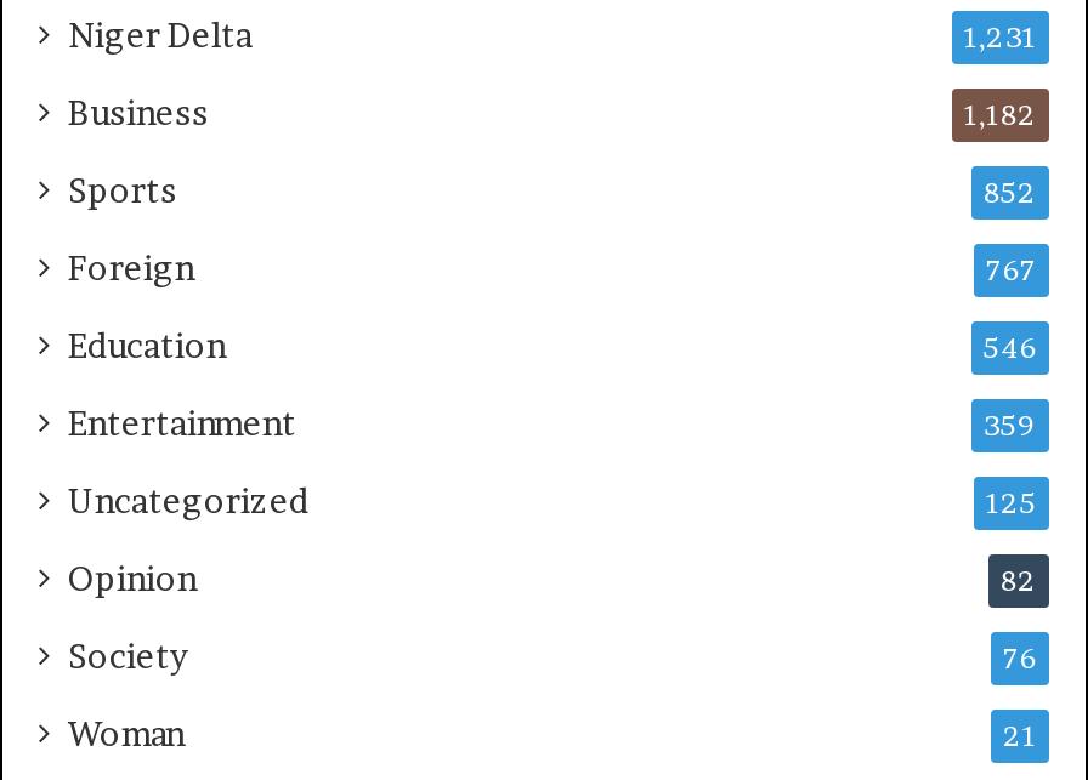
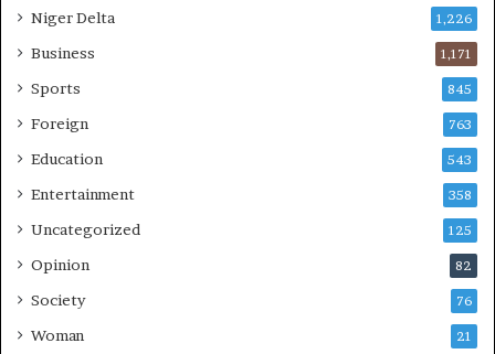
- 1,231
+ 1,226

- 1,182
+ 1,171

- 852
+ 845

- 767
+ 763

- 546
+ 543

- 359
+ 358
